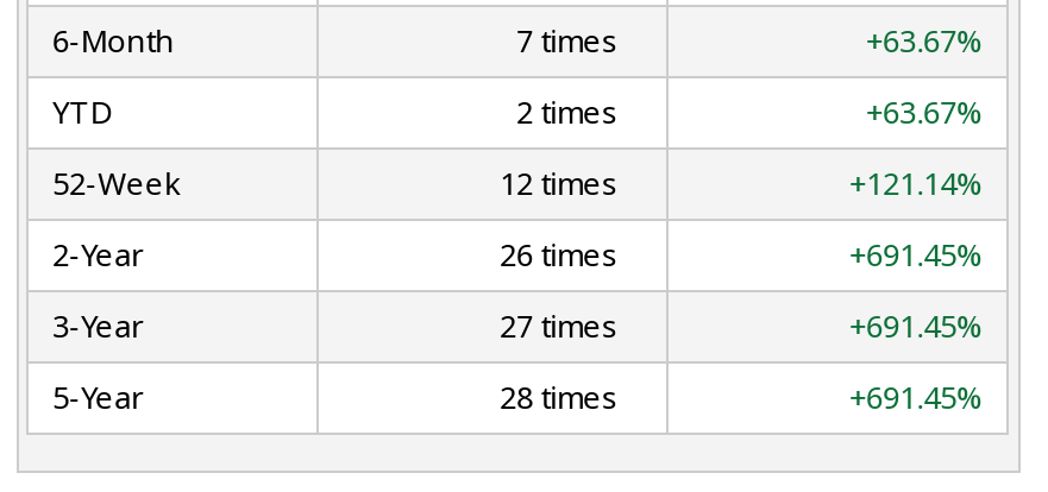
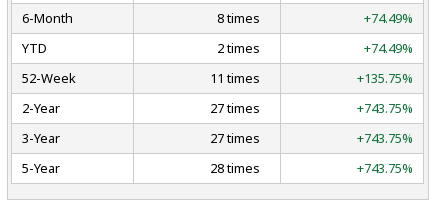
- 7 times
+ 8 times

- +63.67%
+ +74.49%

- +63.67%
+ +74.49%

- 12 times
+ 11 times

- +121.14%
+ +135.75%

- 26 times
+ 27 times

- +691.45%
+ +743.75%

- +691.45%
+ +743.75%

- +691.45%
+ +743.75%
